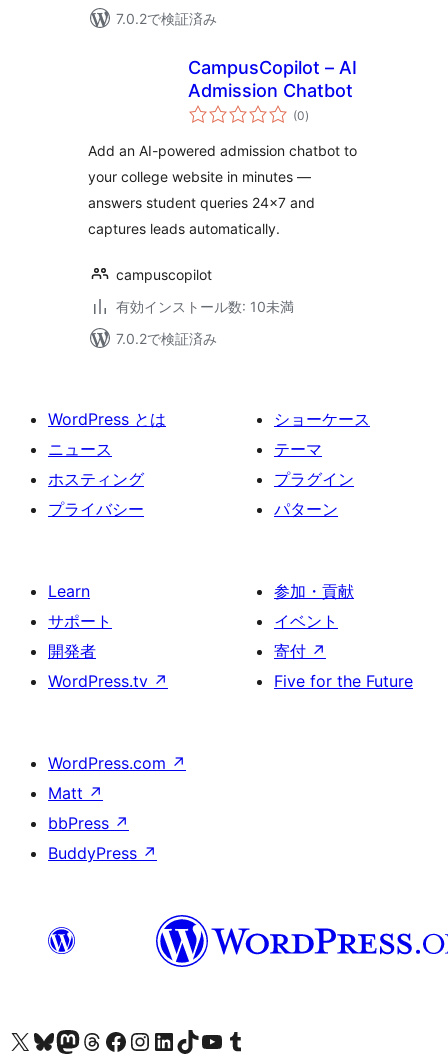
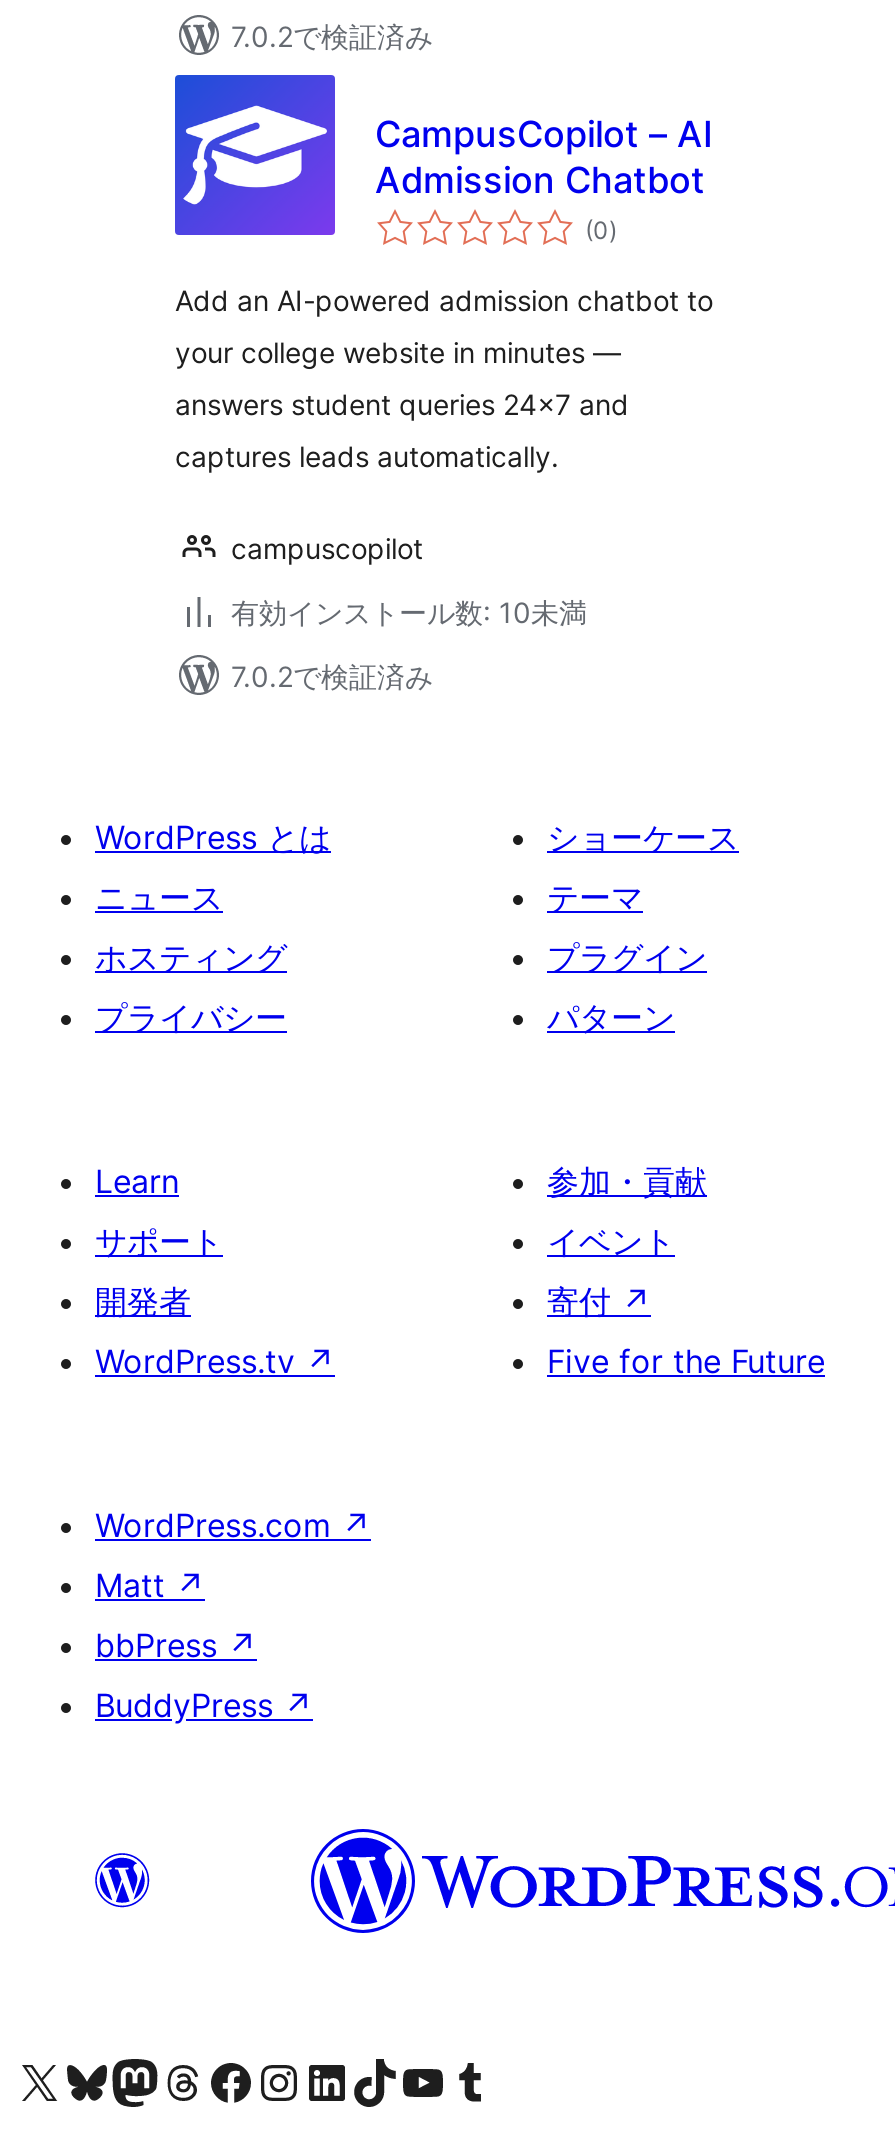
+ [image]
